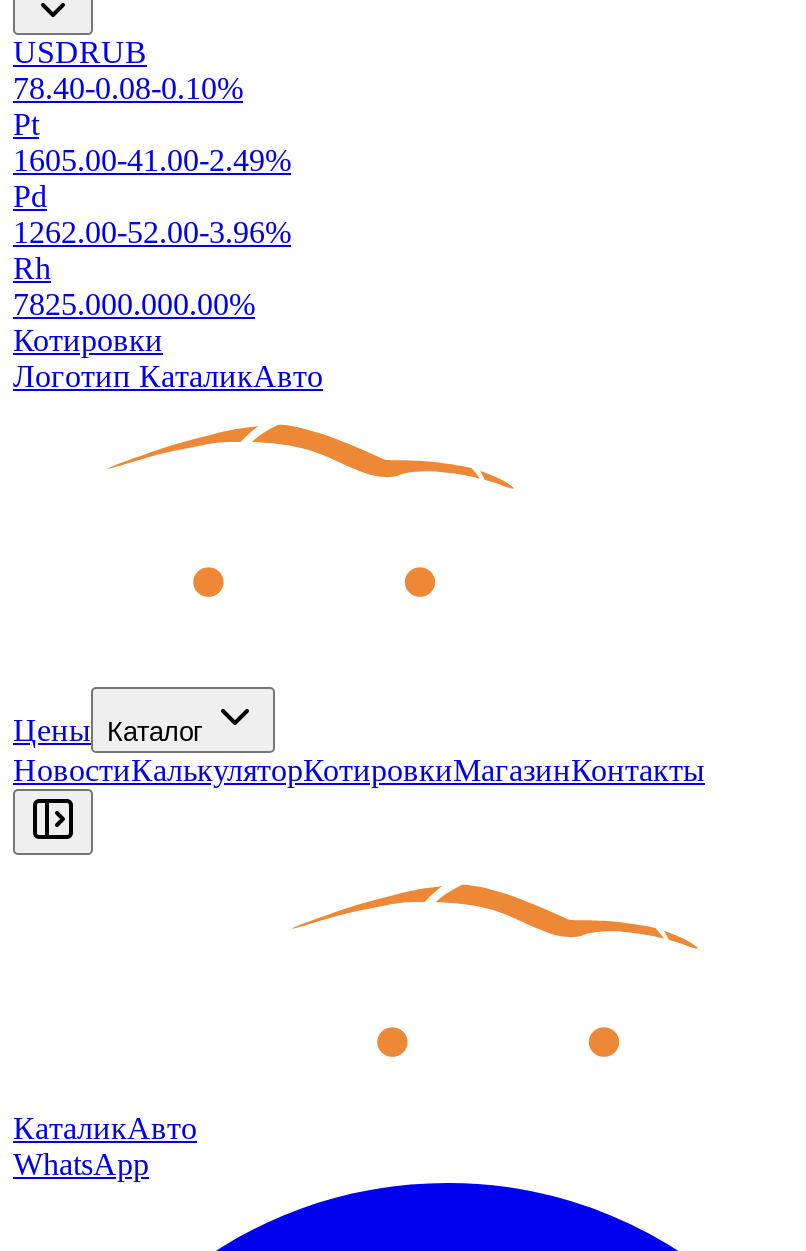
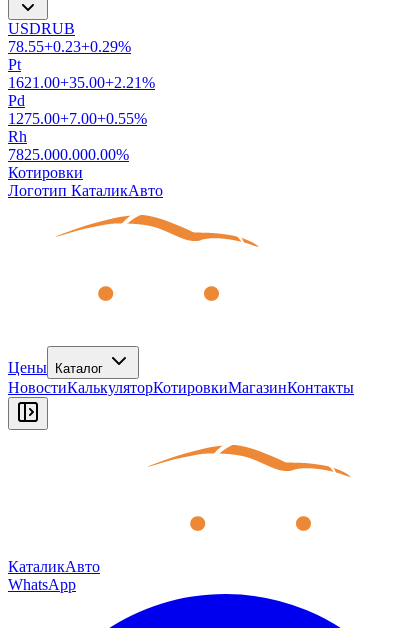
- 78.40-0.08-0.10%
+ 78.55+0.23+0.29%

- 1605.00-41.00-2.49%
+ 1621.00+35.00+2.21%

- 1262.00-52.00-3.96%
+ 1275.00+7.00+0.55%
